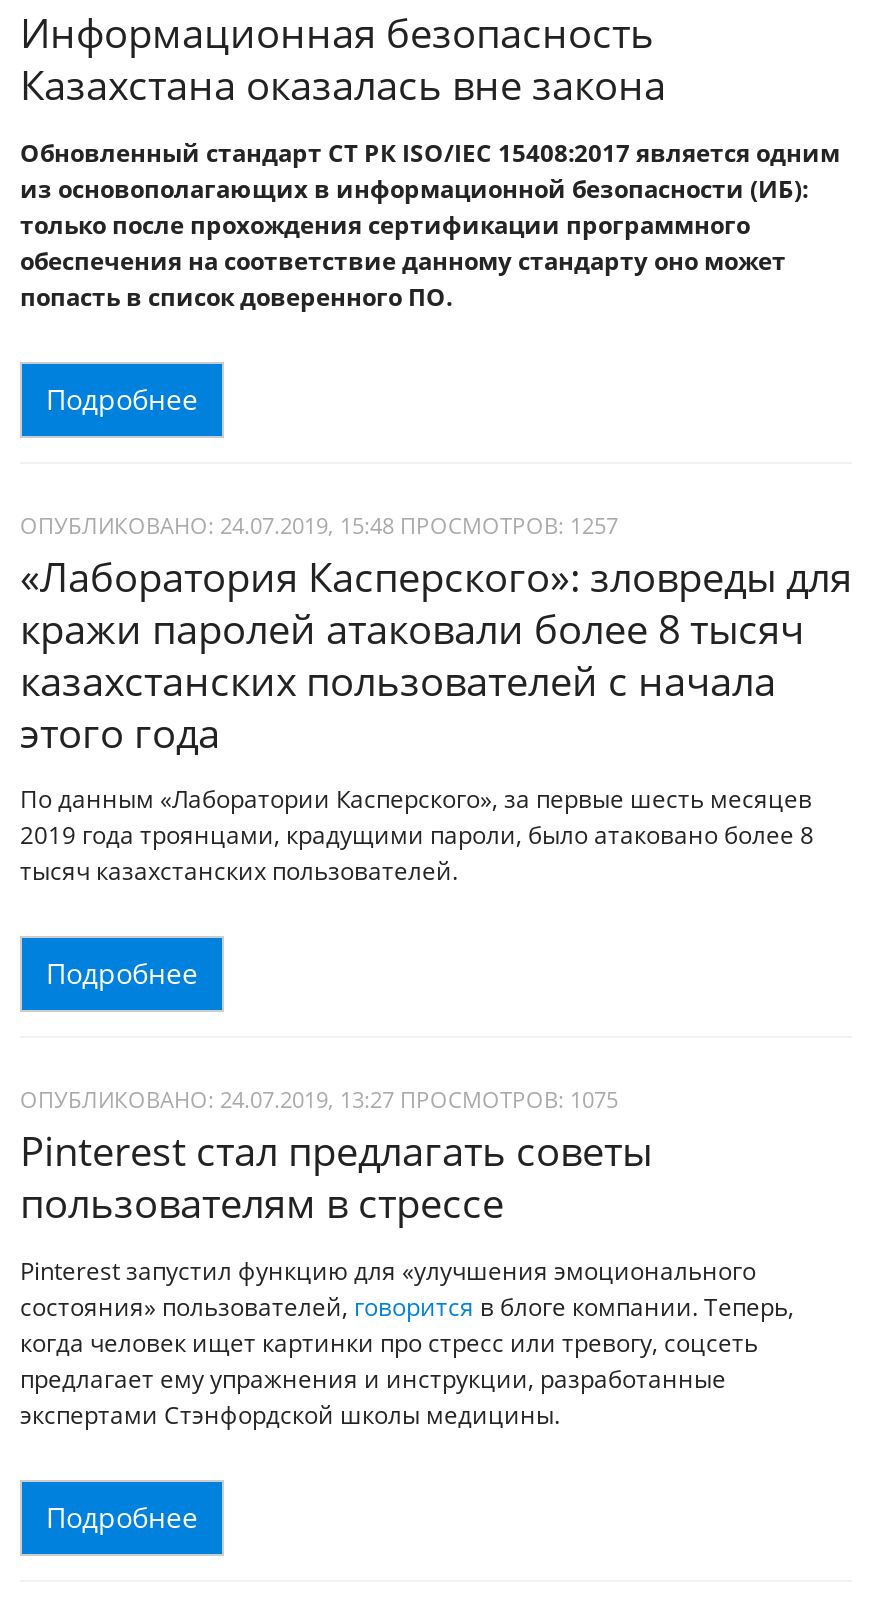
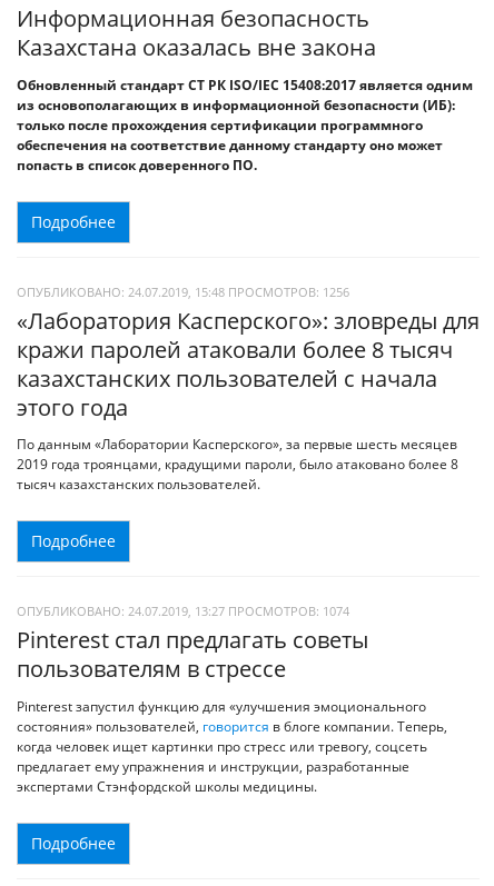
- ОПУБЛИКОВАНО: 24.07.2019, 15:48 ПРОСМОТРОВ: 1257
+ ОПУБЛИКОВАНО: 24.07.2019, 15:48 ПРОСМОТРОВ: 1256

- ОПУБЛИКОВАНО: 24.07.2019, 13:27 ПРОСМОТРОВ: 1075
+ ОПУБЛИКОВАНО: 24.07.2019, 13:27 ПРОСМОТРОВ: 1074
